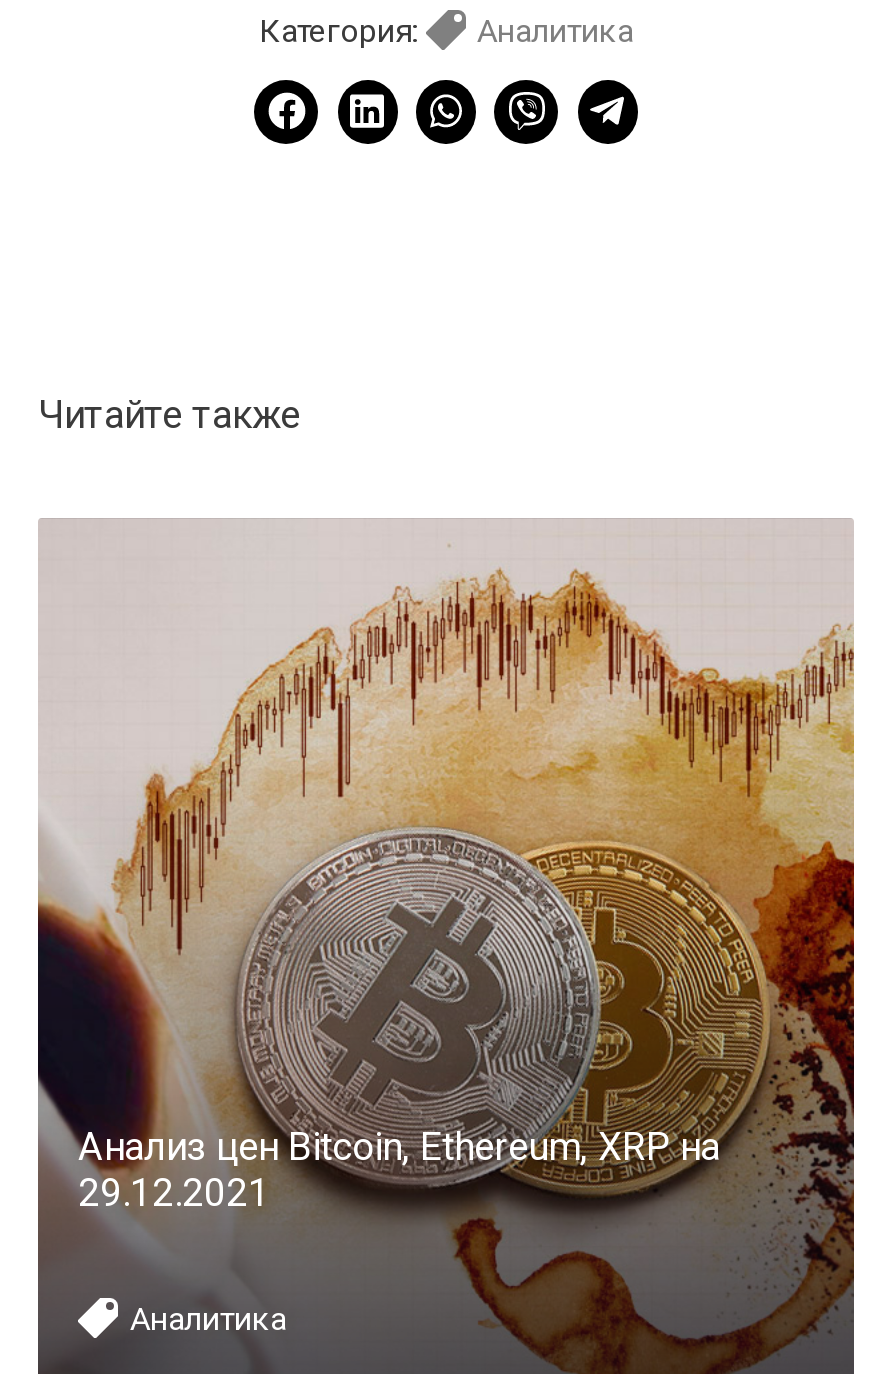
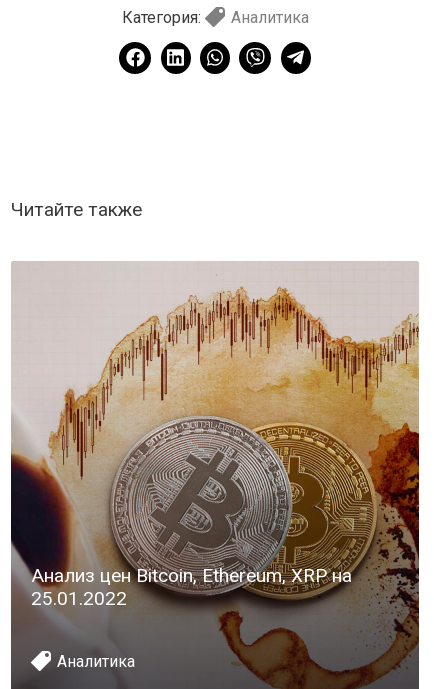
- 29.12.2021
+ 25.01.2022
